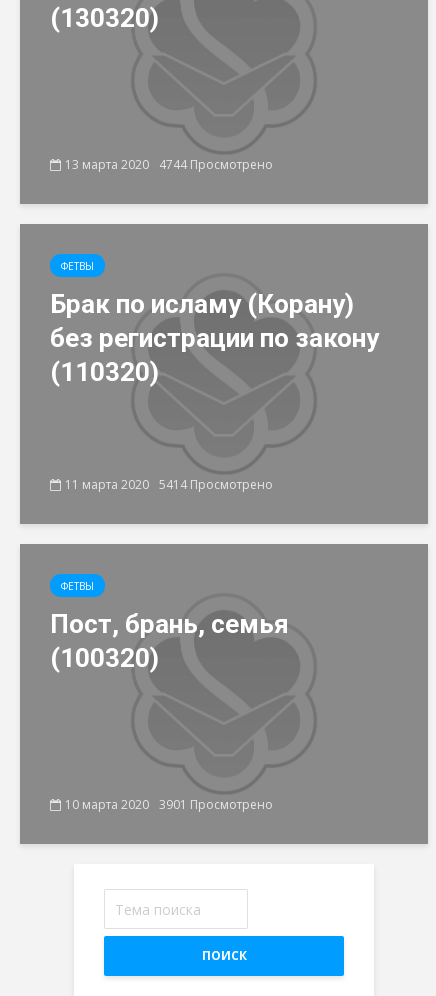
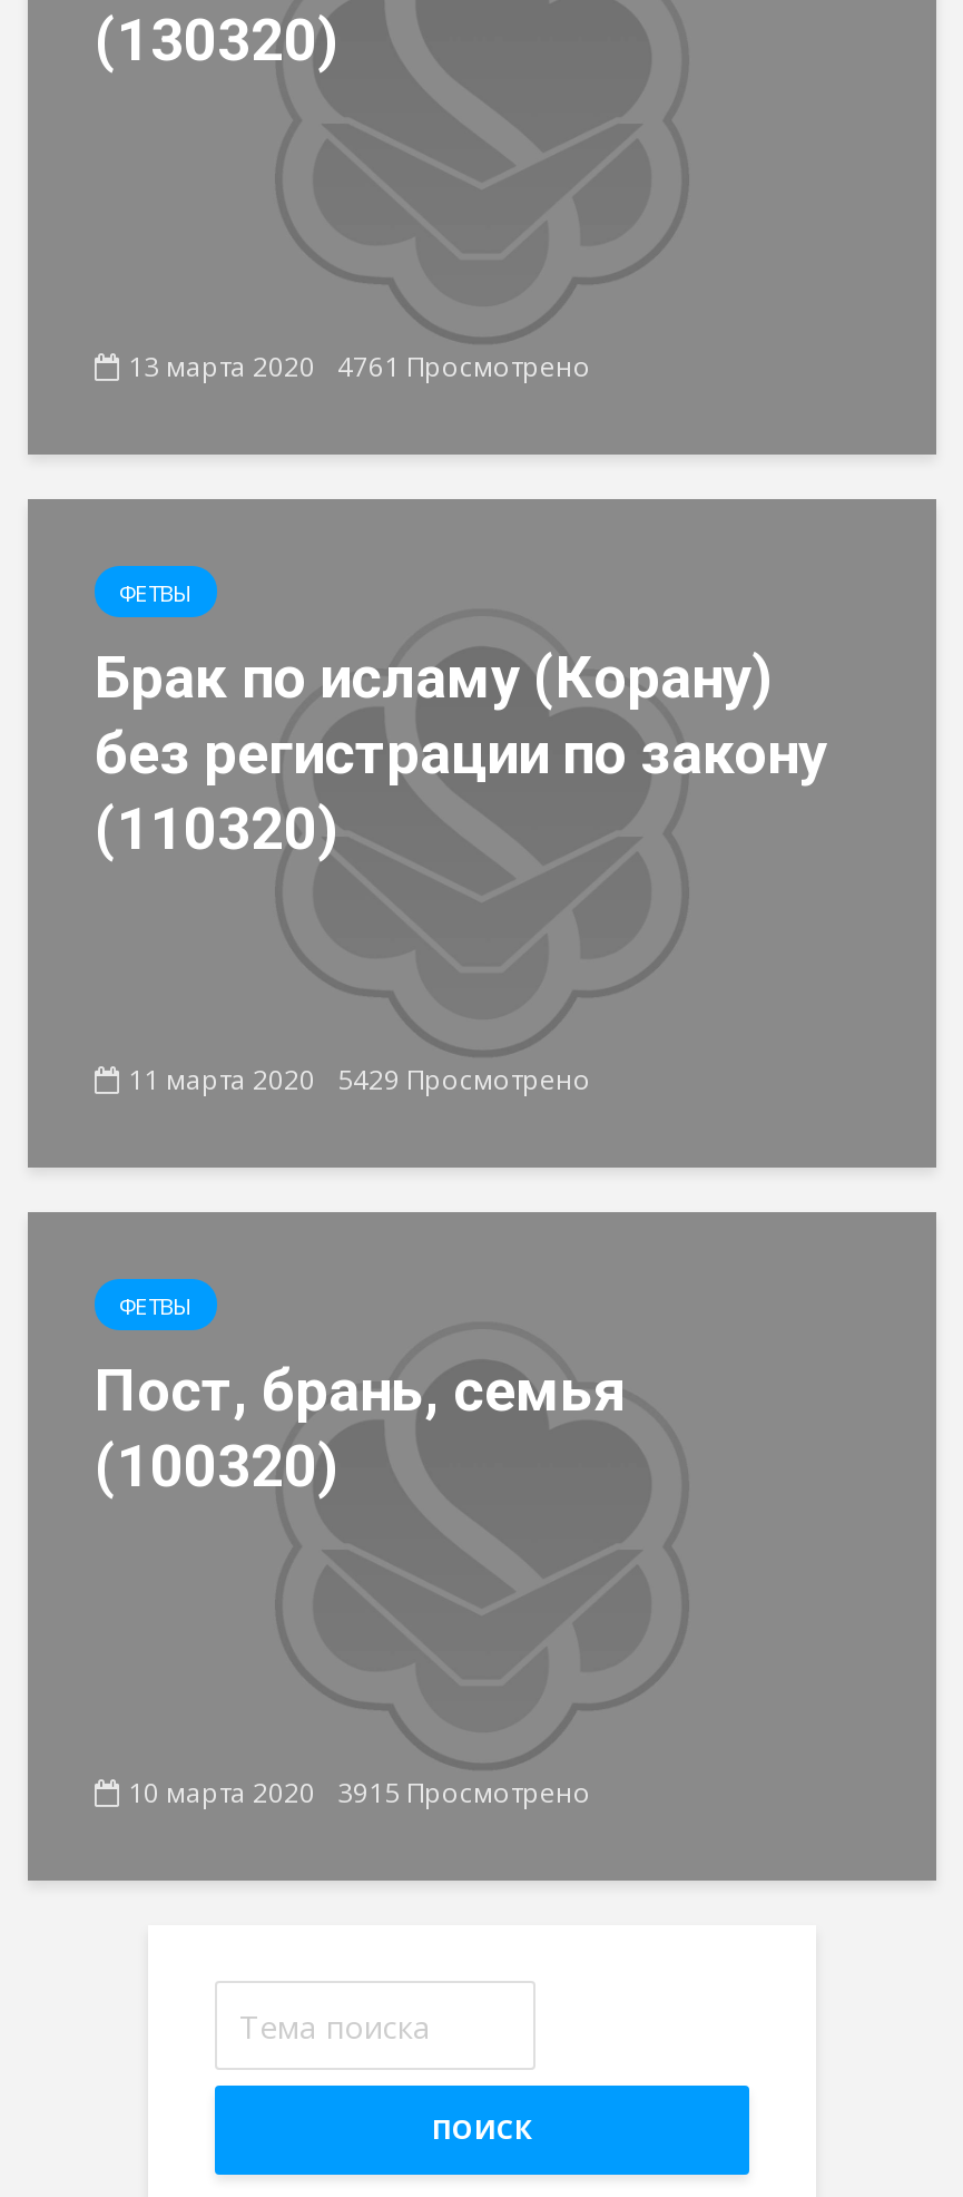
- 13 марта 2020 4744 Просмотрено
+ 13 марта 2020 4761 Просмотрено

- 11 марта 2020 5414 Просмотрено
+ 11 марта 2020 5429 Просмотрено

- 10 марта 2020 3901 Просмотрено
+ 10 марта 2020 3915 Просмотрено
